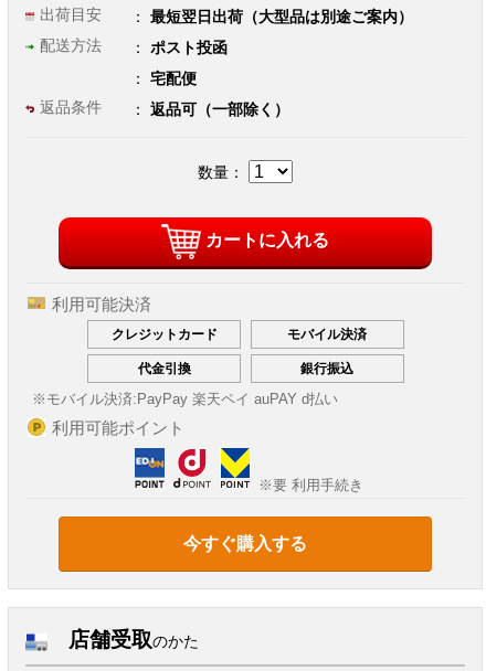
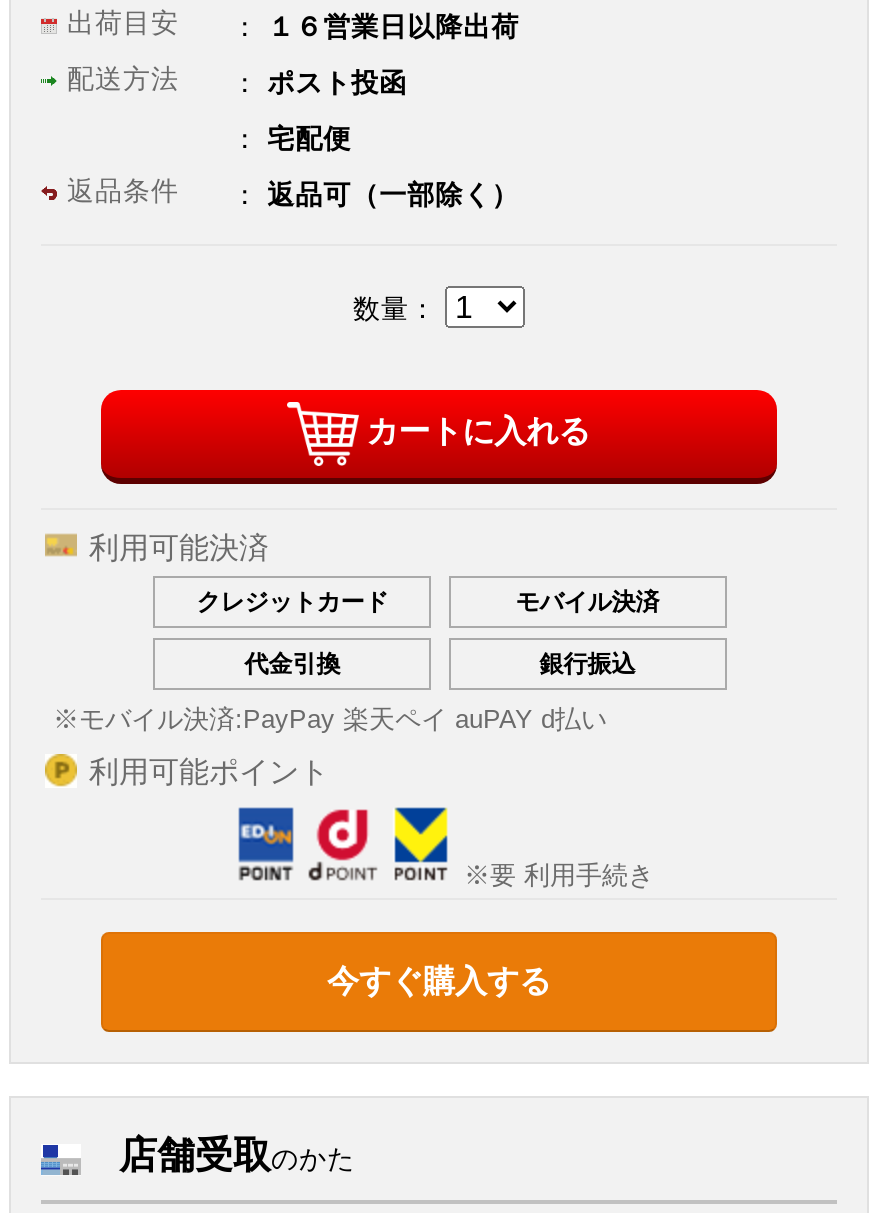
- 最短翌日出荷（大型品は別途ご案内）
+ １６営業日以降出荷
